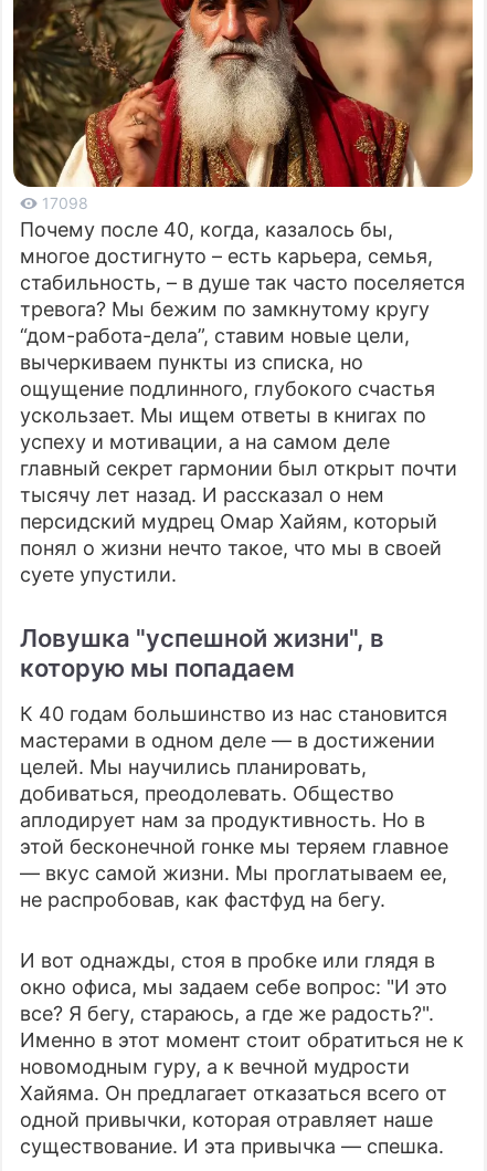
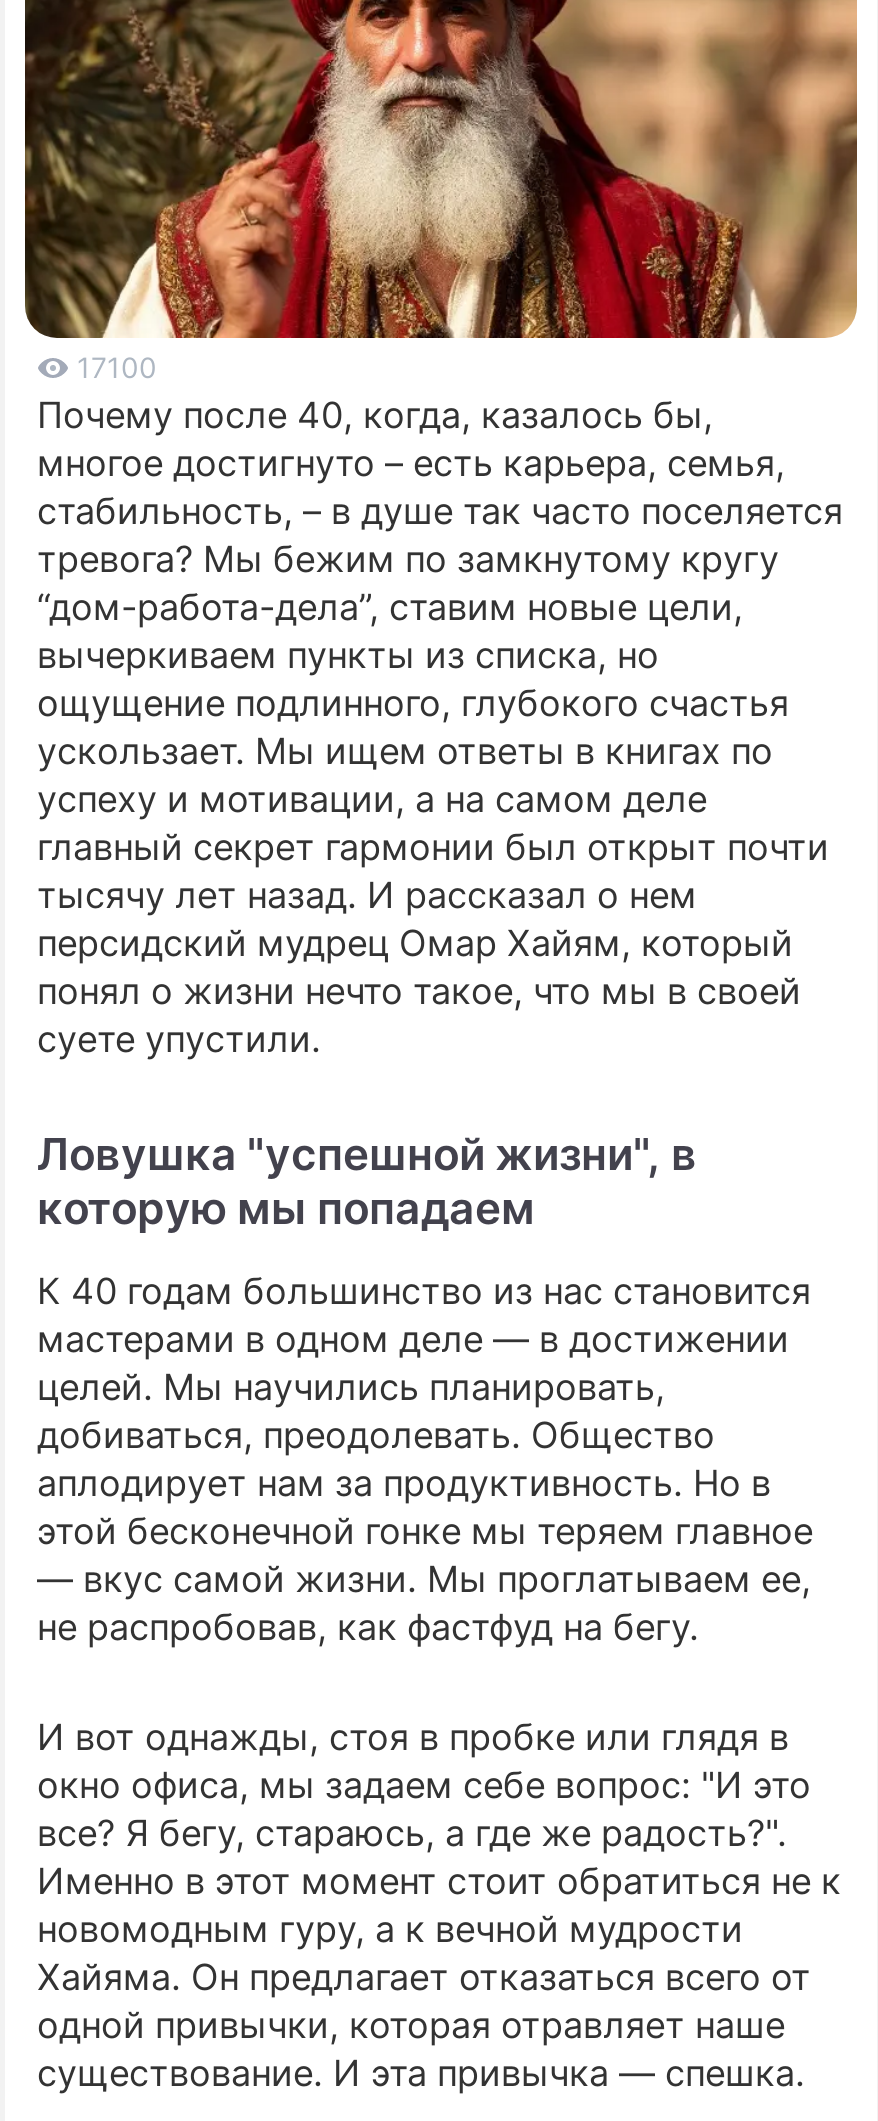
- 17098
+ 17100
